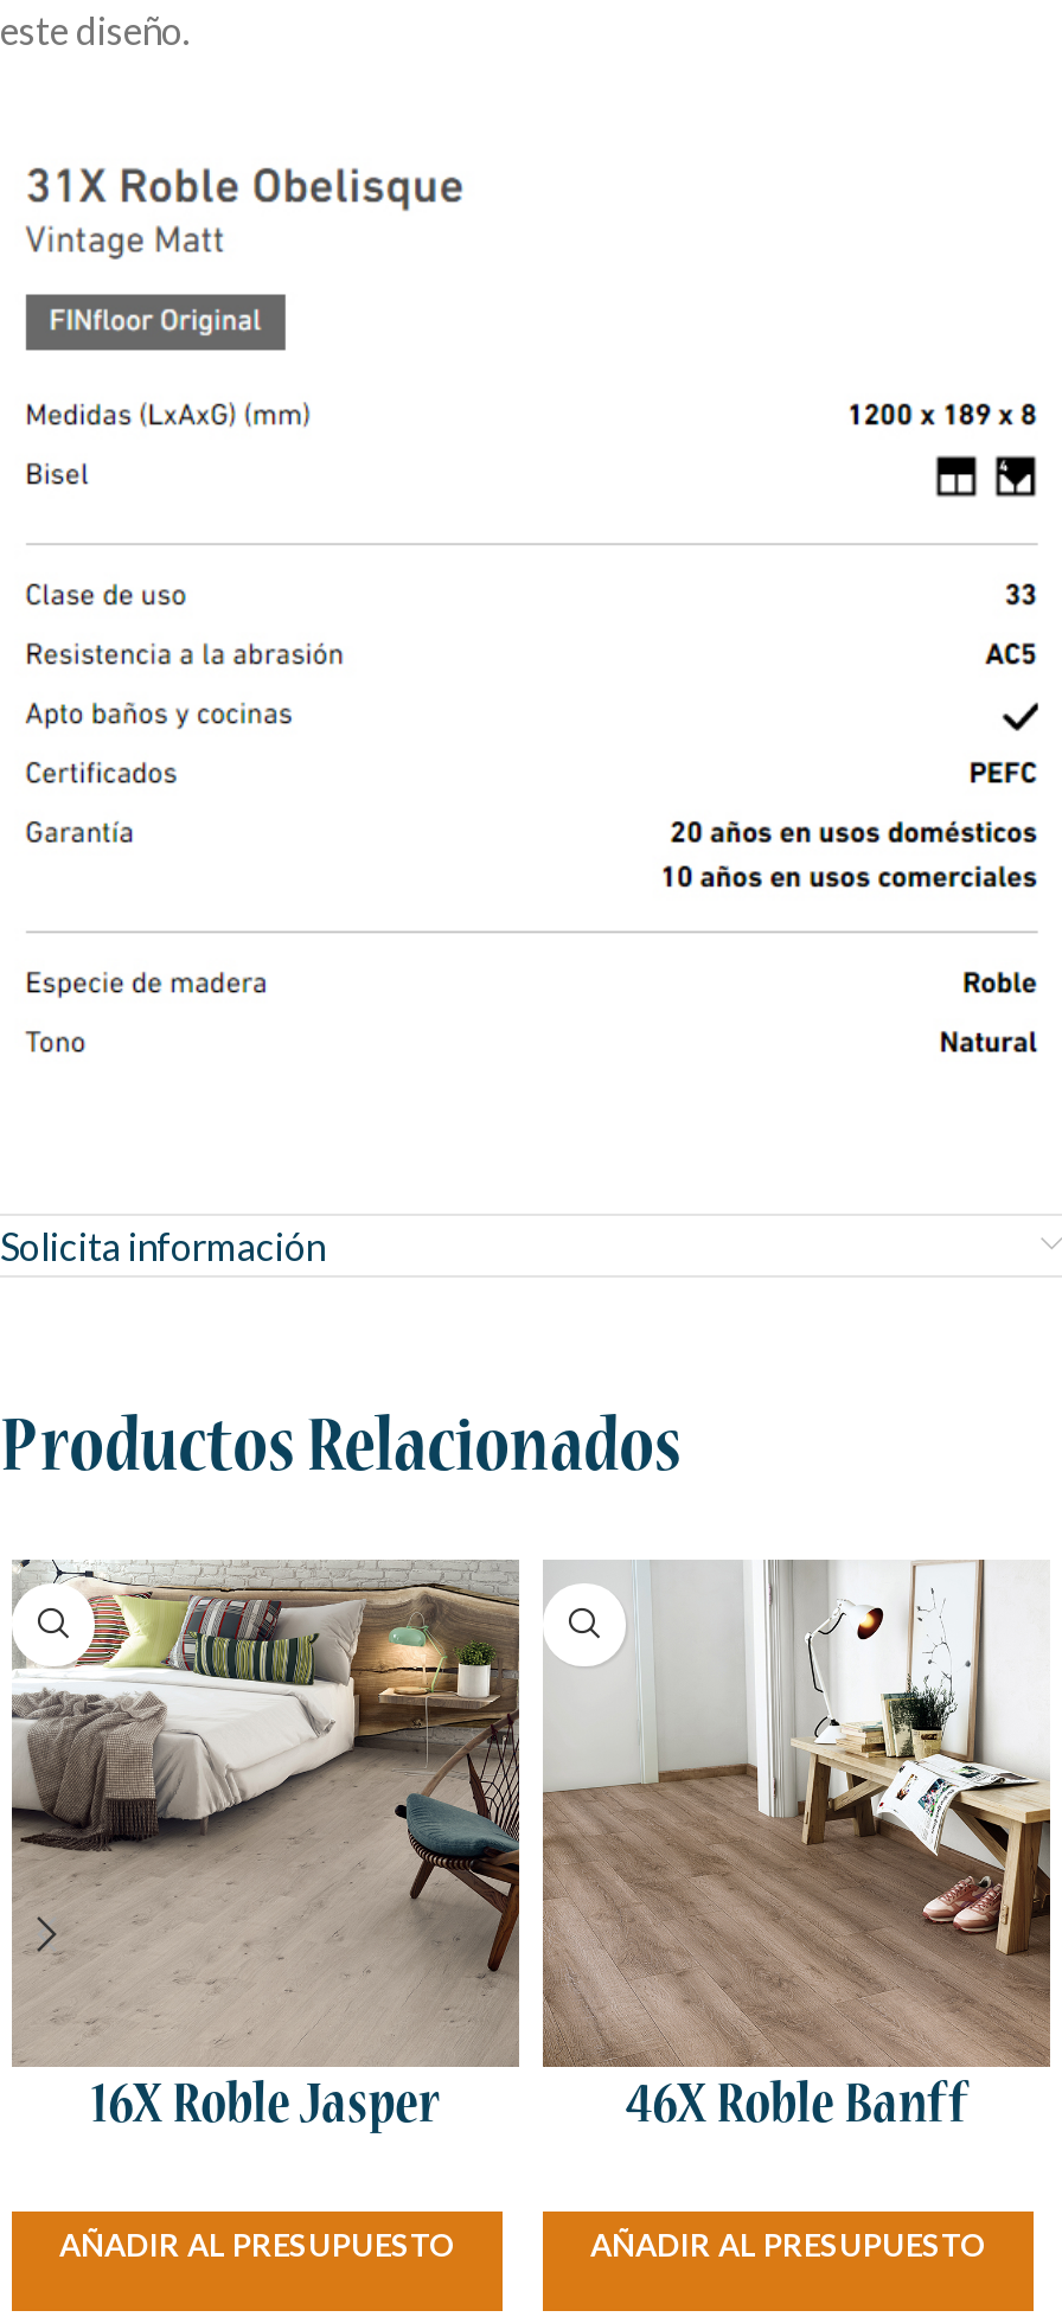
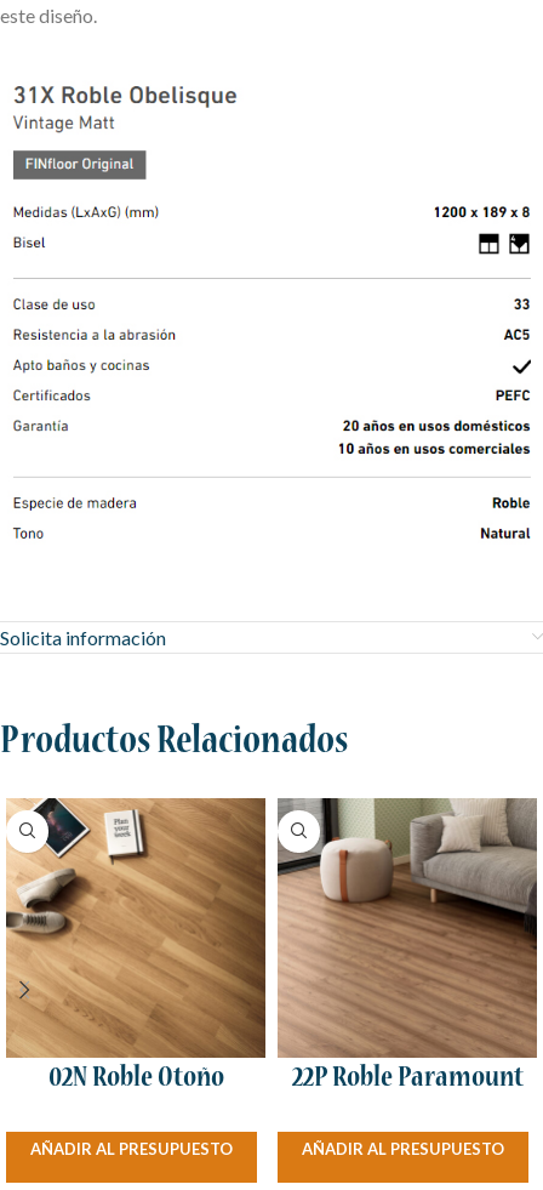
- [image]
- 16X Roble Jasper
+ [image]
+ 02N Roble Otoño

- [image]
- 46X Roble Banff
+ [image]
+ 22P Roble Paramount
